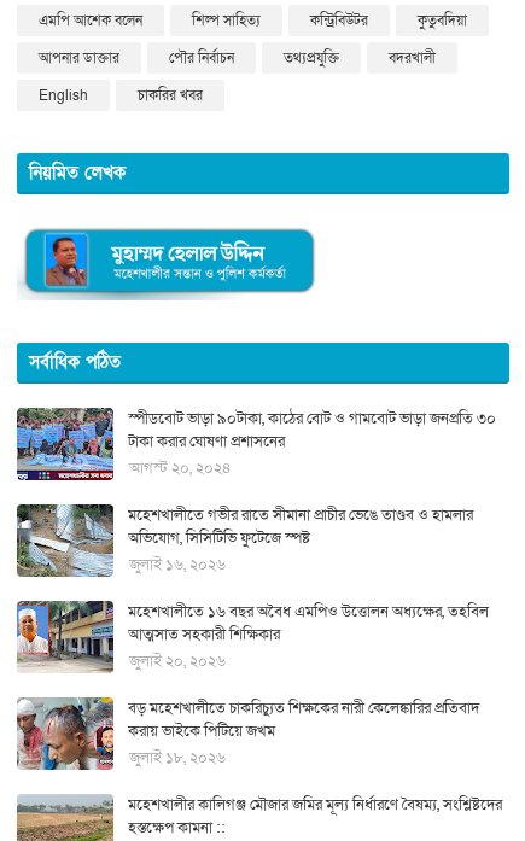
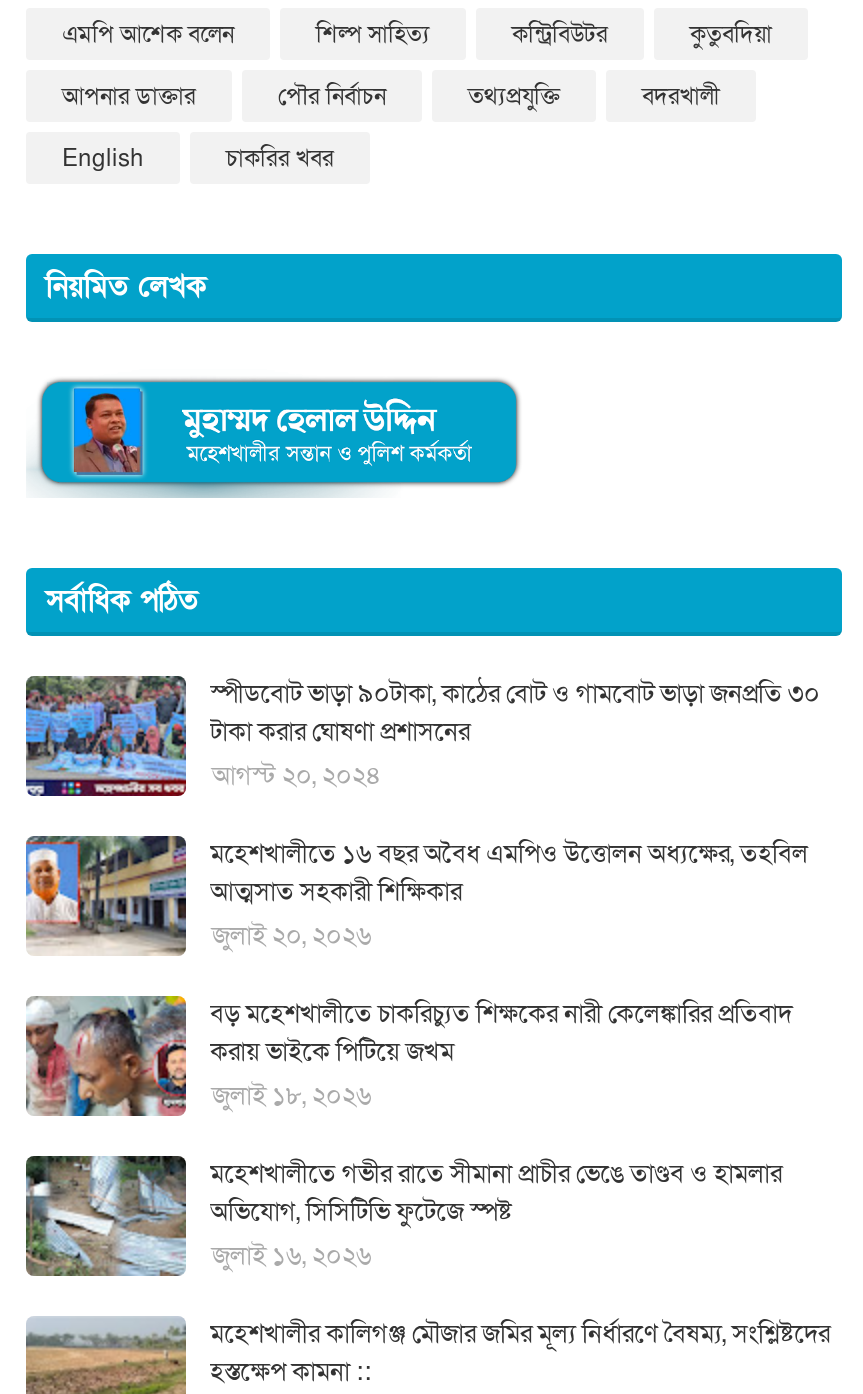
moved down: [image] | মহেশখালীতে গভীর রাতে সীমানা প্রাচীর ভেঙে তাণ্ডব ও হামলার | অভিযোগ, সিসিটিভি ফুটেজে স্পষ্ট | জুলাই ১৬, ২০২৬

moved up: [image] | মহেশখালীতে ১৬ বছর অবৈধ এমপিও উত্তোলন অধ্যক্ষের, তহবিল | আত্মসাত সহকারী শিক্ষিকার | জুলাই ২০, ২০২৬ | বড় মহেশখালীতে চাকরিচ্যুত শিক্ষকের নারী কেলেঙ্কারির প্রতিবাদ | জুলাই ১৮, ২০২৬
